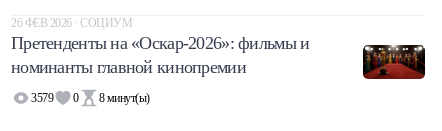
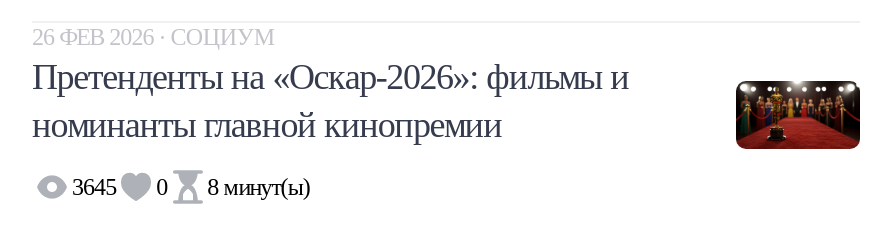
- 3579 0 8 минут(ы)
+ 3645 0 8 минут(ы)
